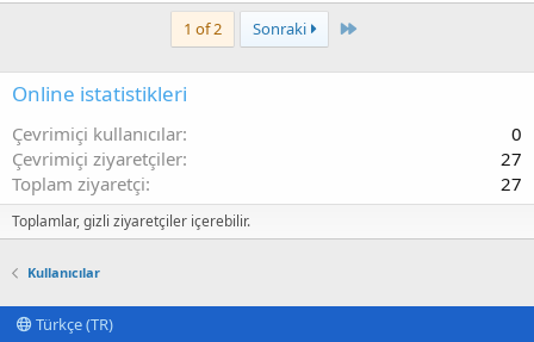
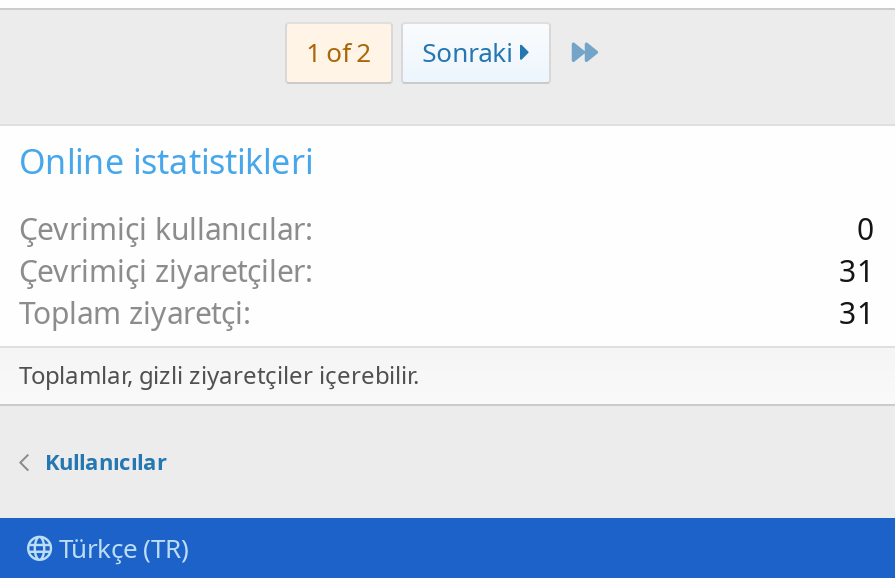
- 27
+ 31

- 27
+ 31
